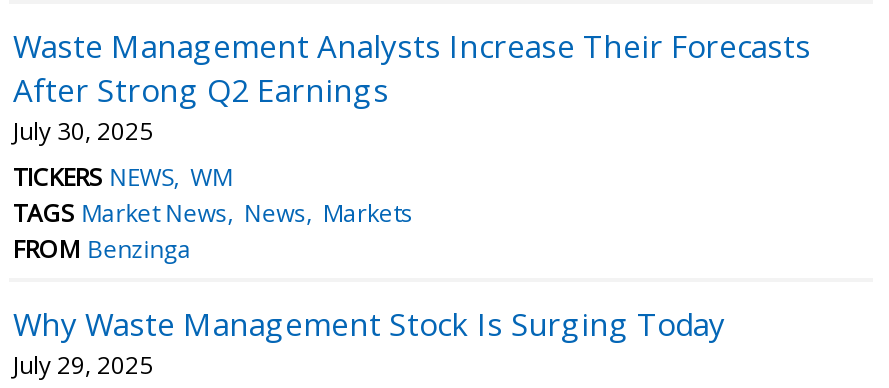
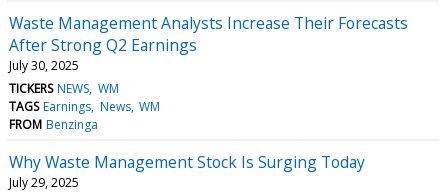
- TAGS Market News News Markets
+ TAGS Earnings News WM
